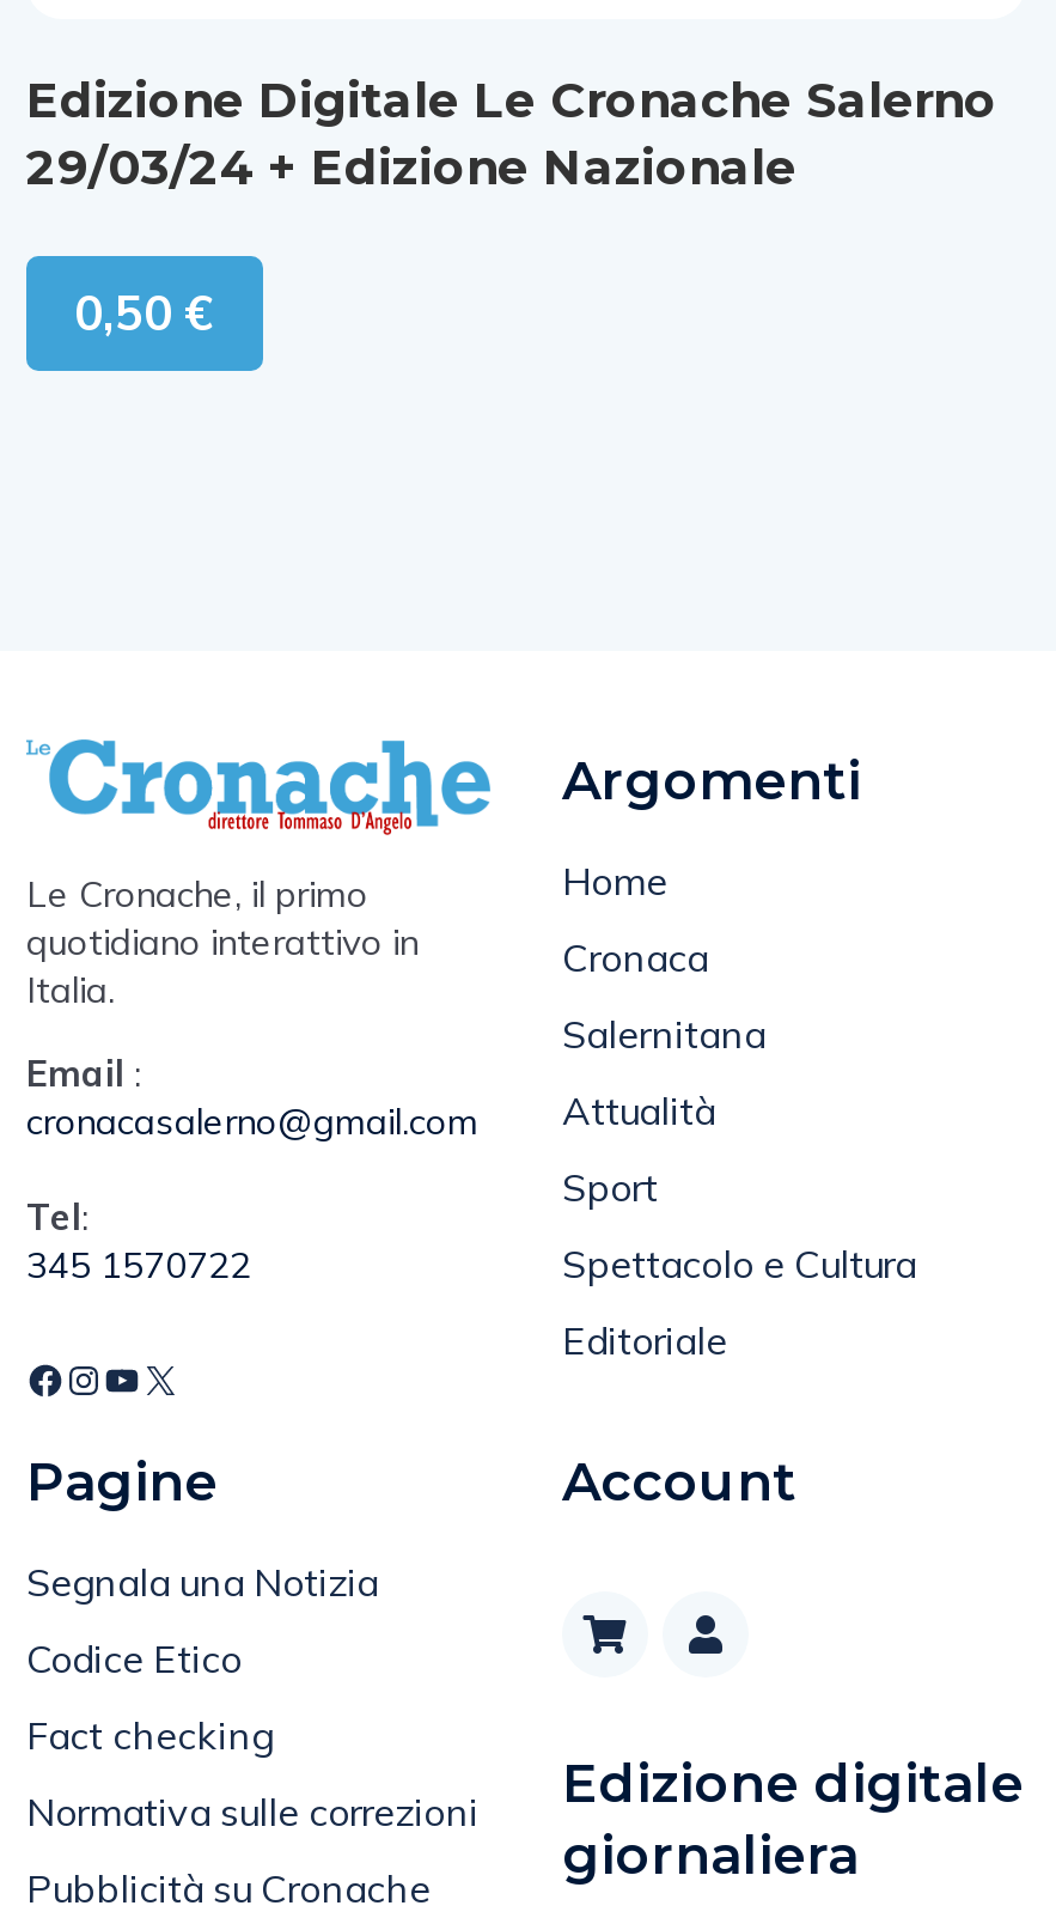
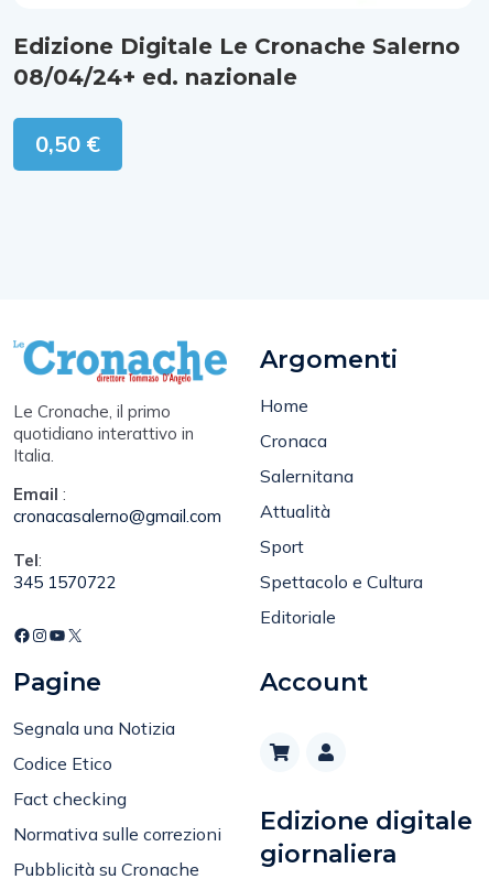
- 29/03/24 + Edizione Nazionale
+ 08/04/24+ ed. nazionale
